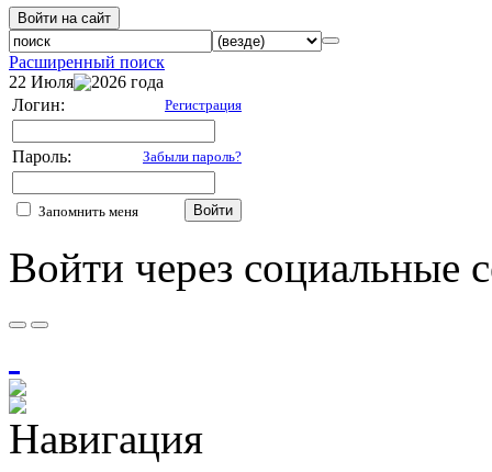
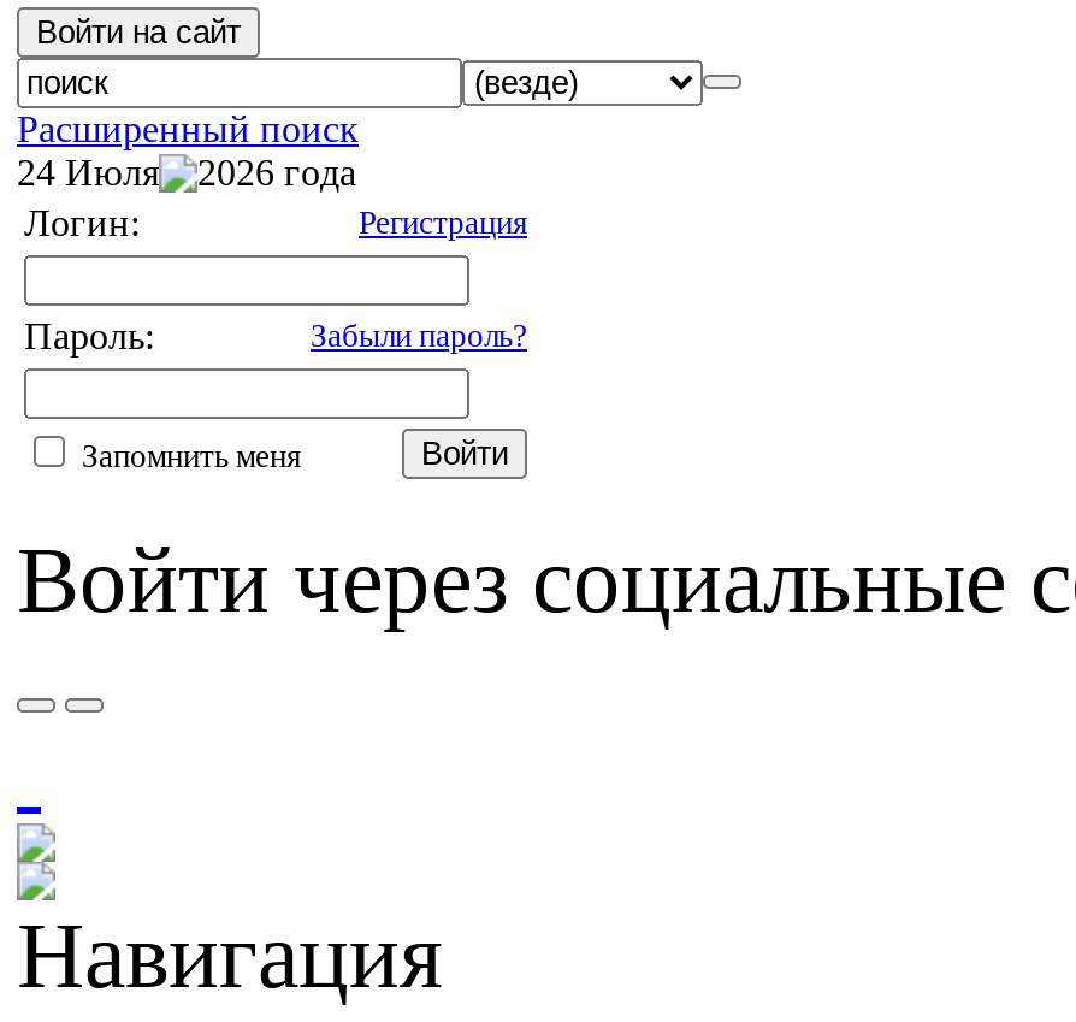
- 22 Июля 2026 года
+ 24 Июля 2026 года
